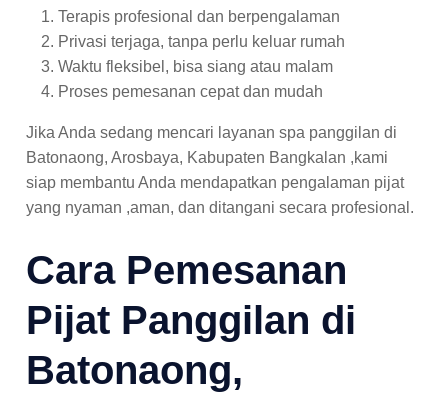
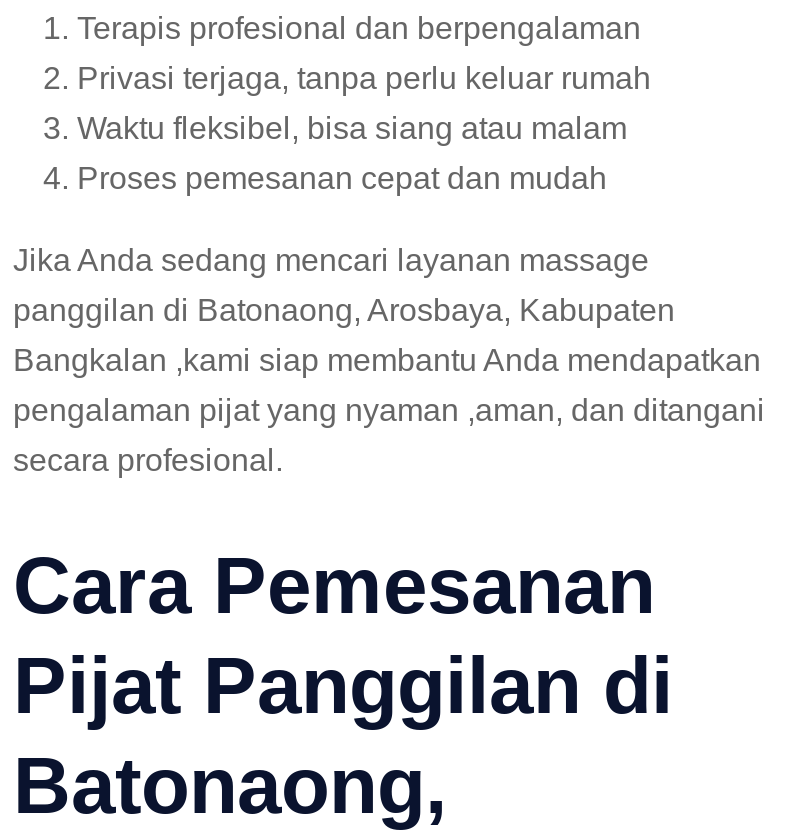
- Jika Anda sedang mencari layanan spa panggilan di
- Batonaong, Arosbaya, Kabupaten Bangkalan ,kami
- siap membantu Anda mendapatkan pengalaman pijat
- yang nyaman ,aman, dan ditangani secara profesional.
+ Jika Anda sedang mencari layanan massage
+ panggilan di Batonaong, Arosbaya, Kabupaten
+ Bangkalan ,kami siap membantu Anda mendapatkan
+ pengalaman pijat yang nyaman ,aman, dan ditangani
+ secara profesional.
